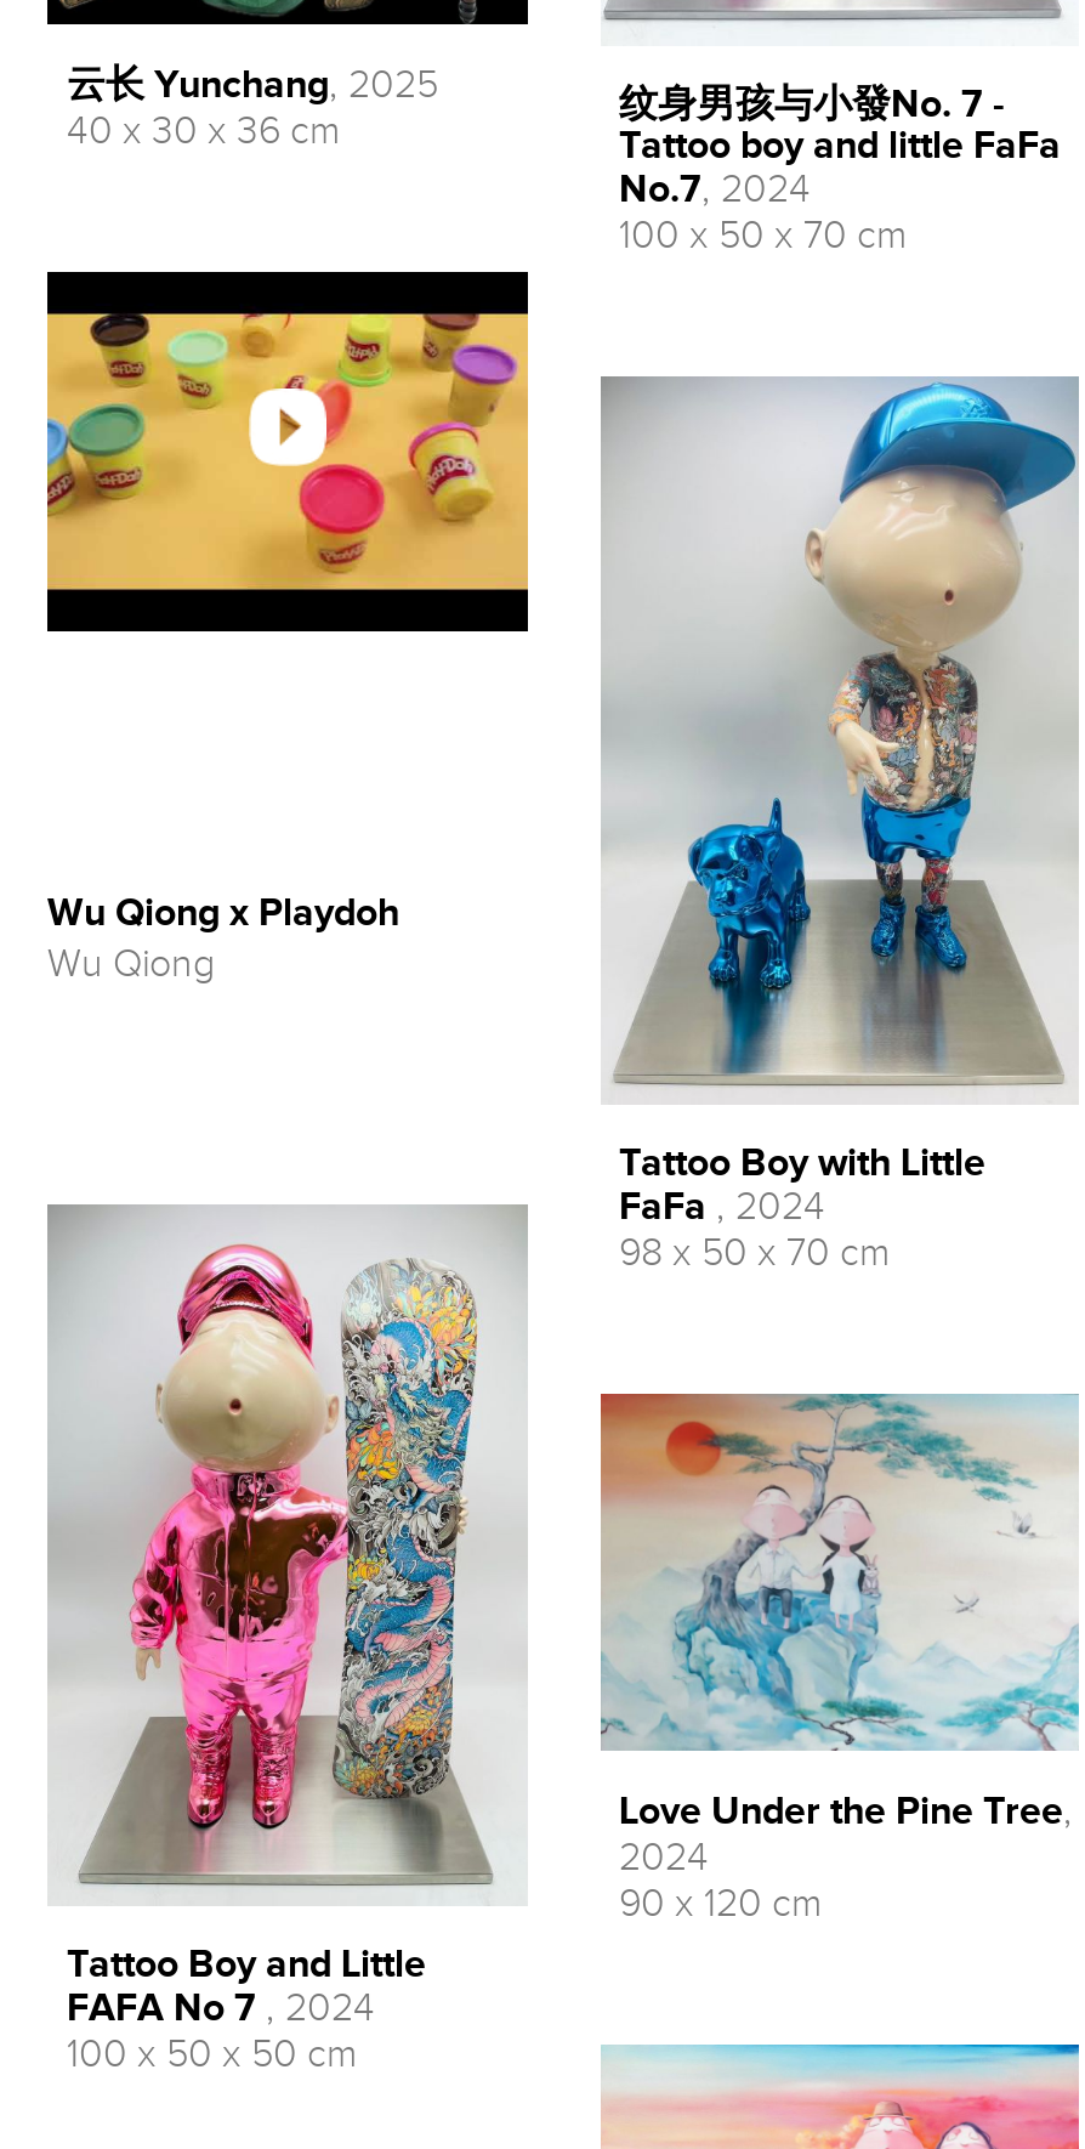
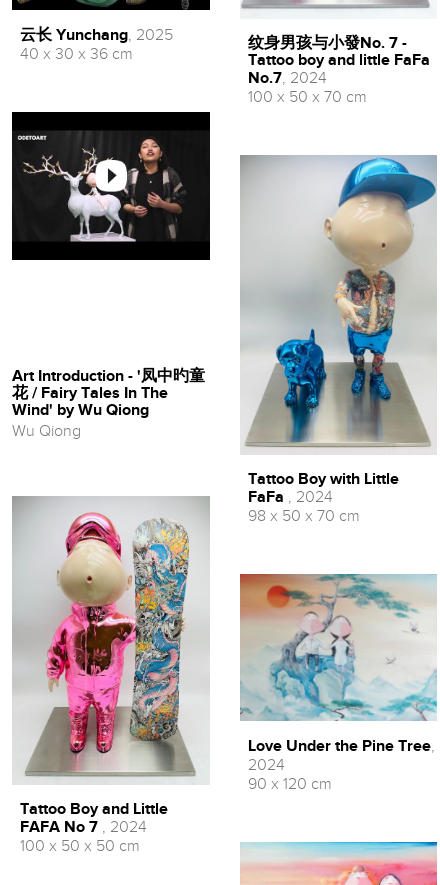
- [image]
+ [image]

- Wu Qiong x Playdoh
+ Art Introduction - '凤中旳童
+ 花 / Fairy Tales In The
+ Wind' by Wu Qiong

moved down: Wu Qiong
